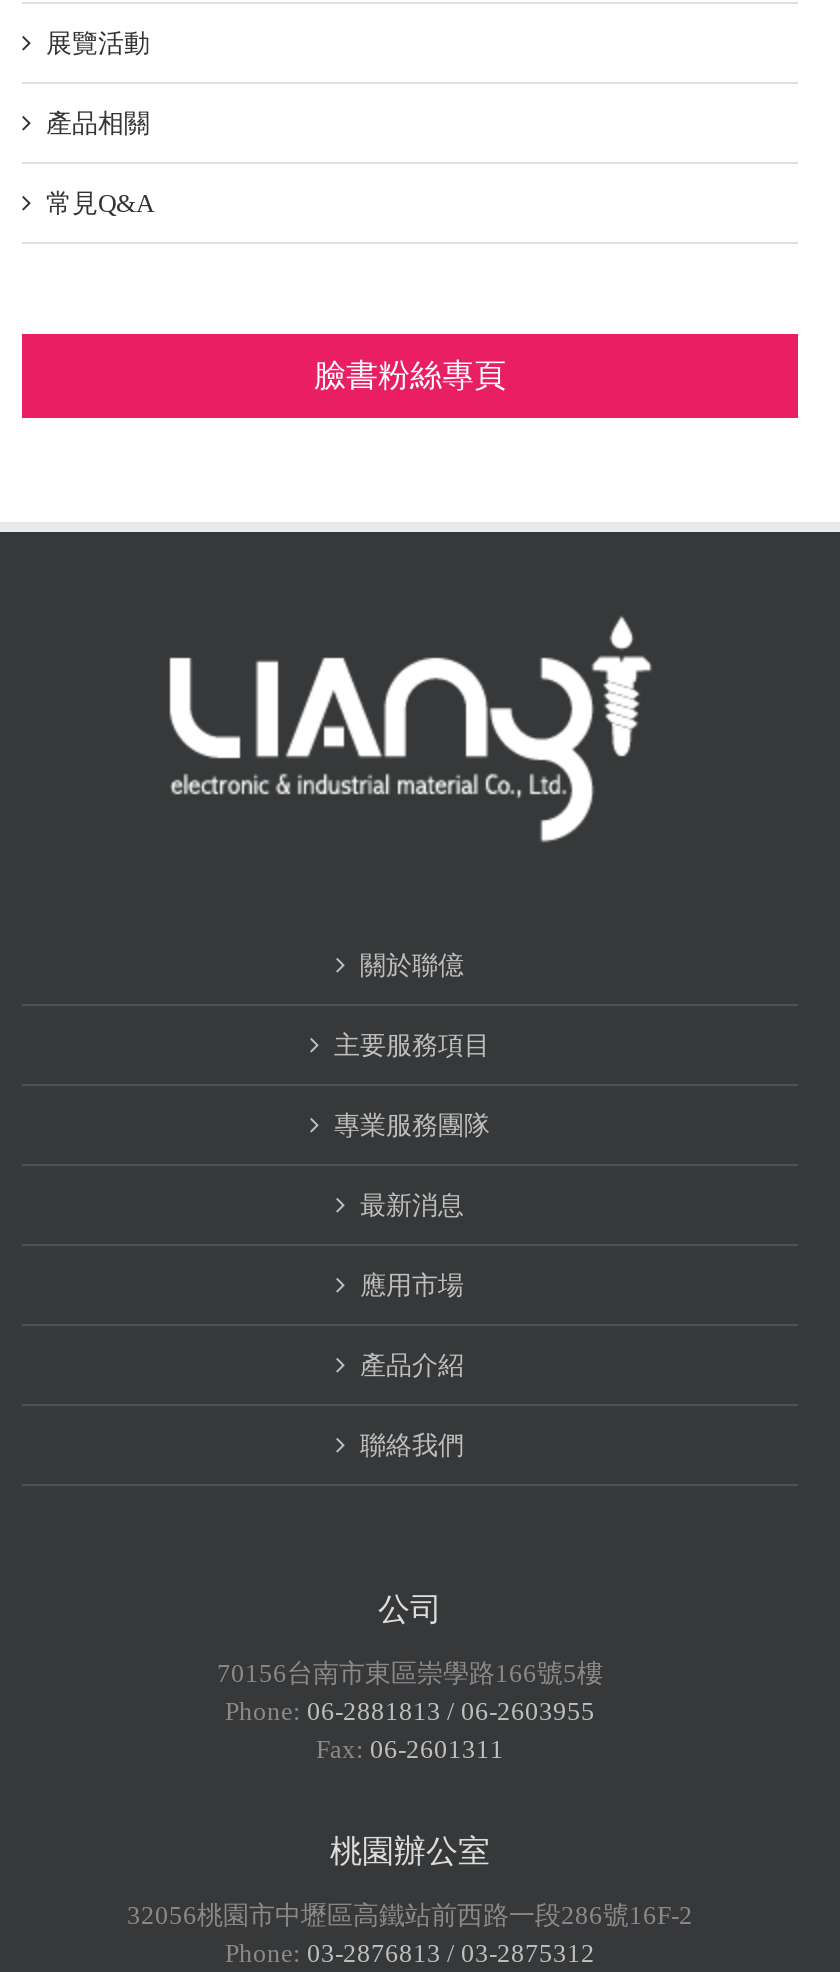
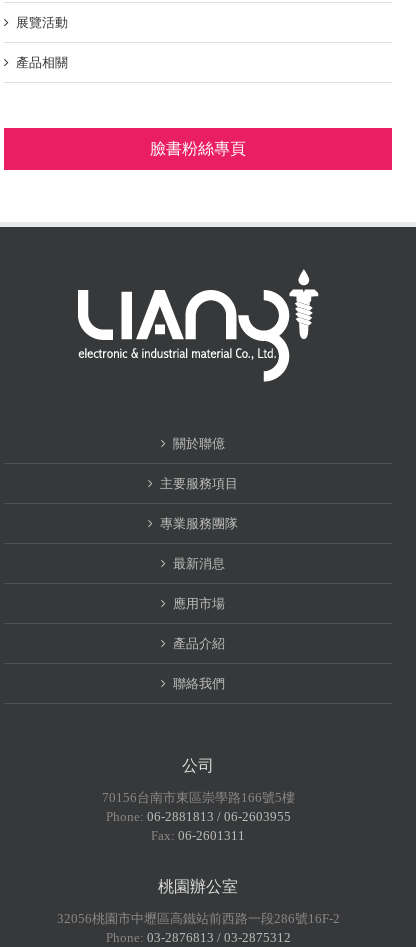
- 常見Q&A
